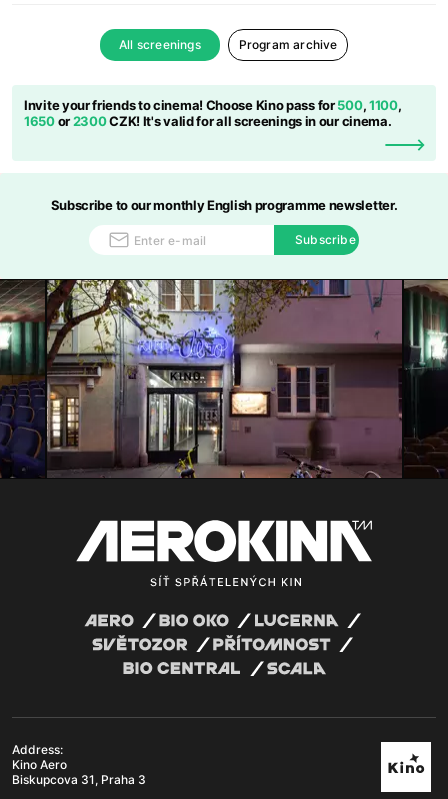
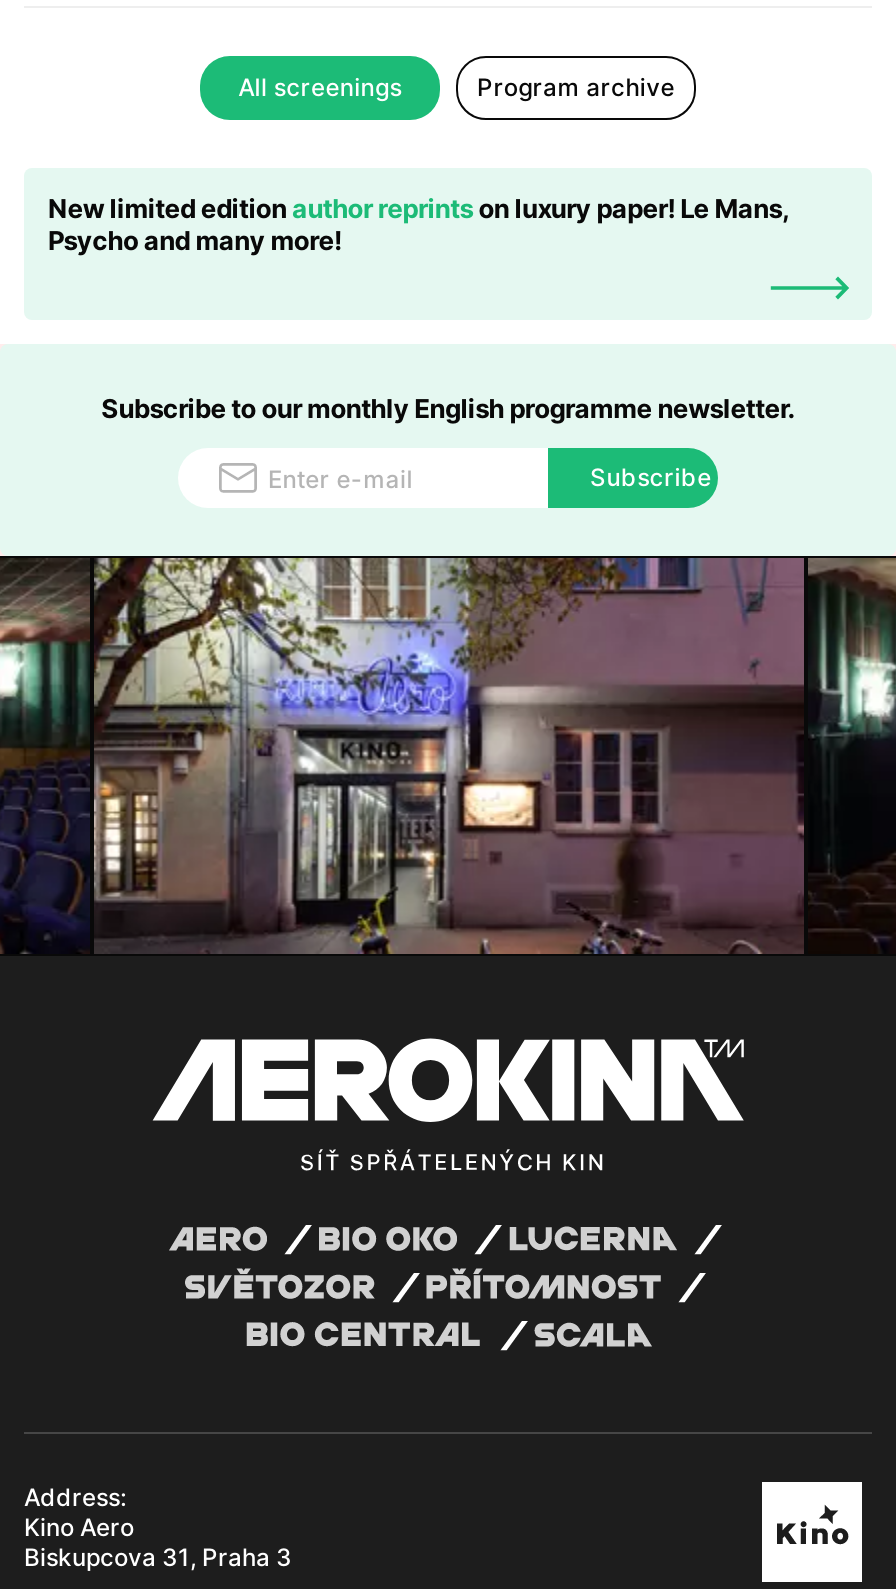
- Invite your friends to cinema! Choose Kino pass for 500, 1100,
- 1650 or 2300 CZK! It's valid for all screenings in our cinema.
+ New limited edition author reprints on luxury paper! Le Mans,
+ Psycho and many more!
